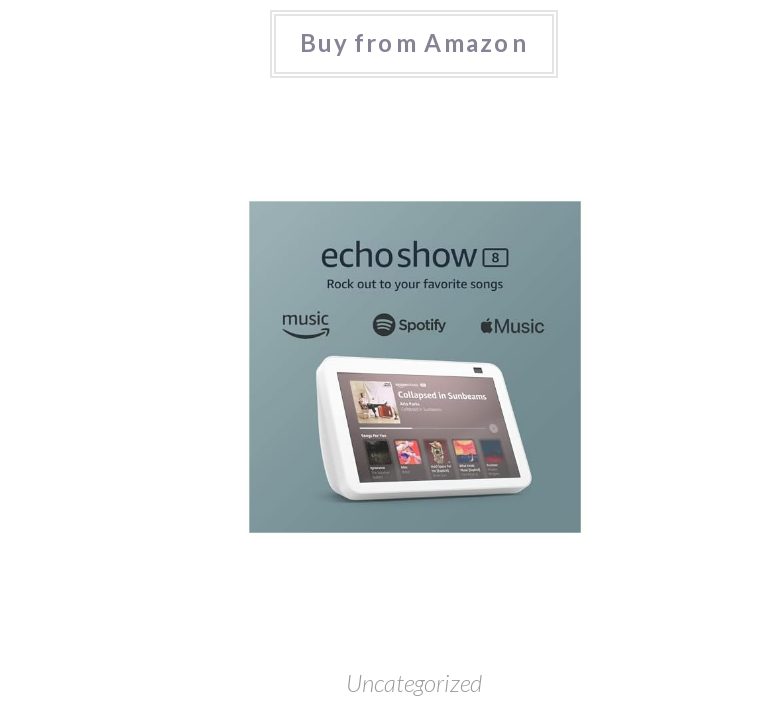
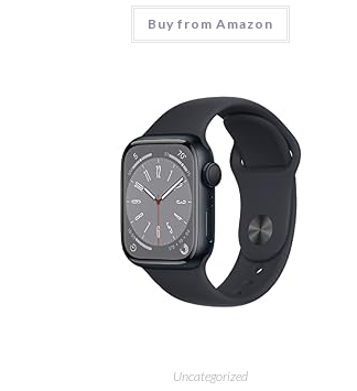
- [image]
+ [image]
